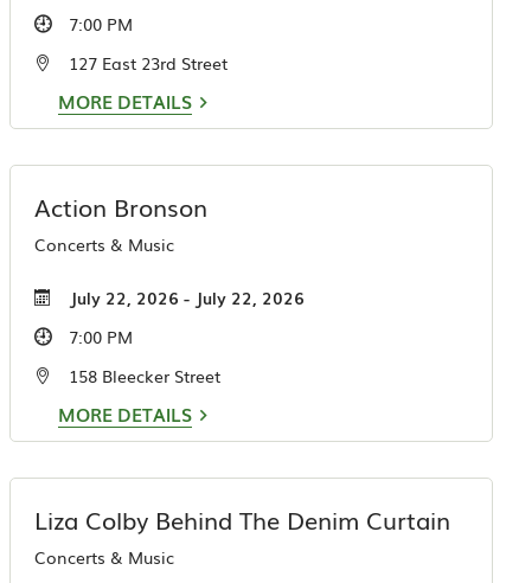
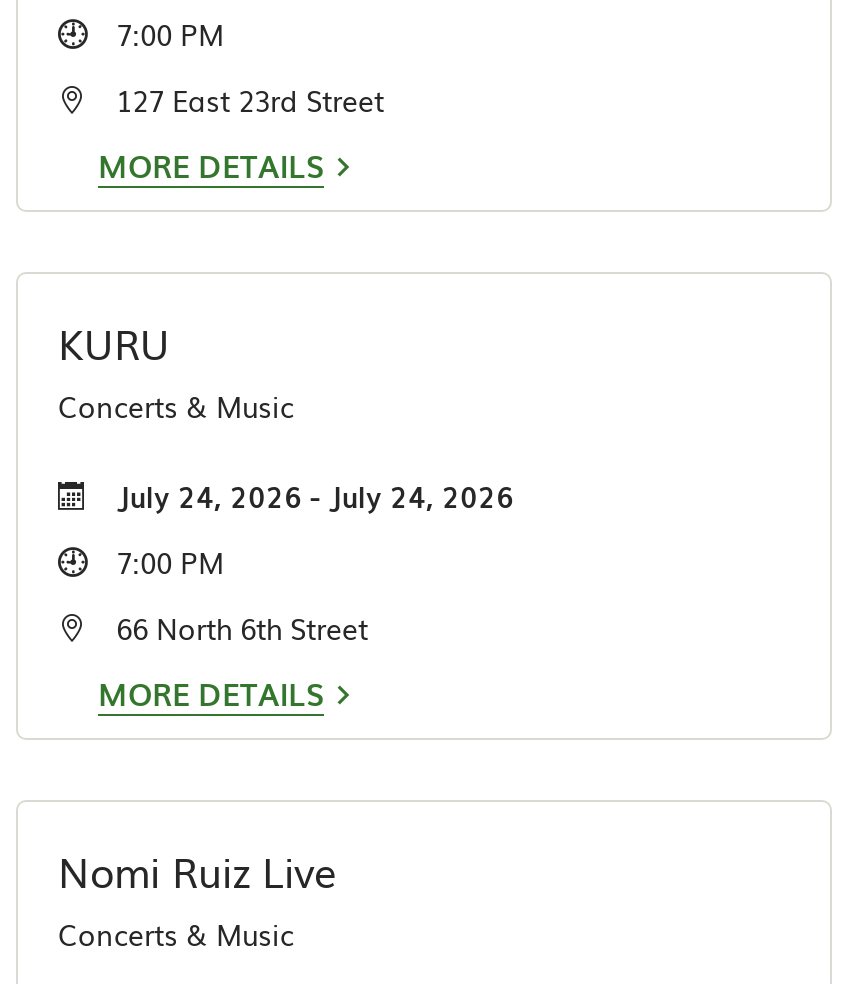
- Action Bronson
+ KURU

- July 22, 2026 - July 22, 2026
+ July 24, 2026 - July 24, 2026

- 158 Bleecker Street
+ 66 North 6th Street

- Liza Colby Behind The Denim Curtain
+ Nomi Ruiz Live
